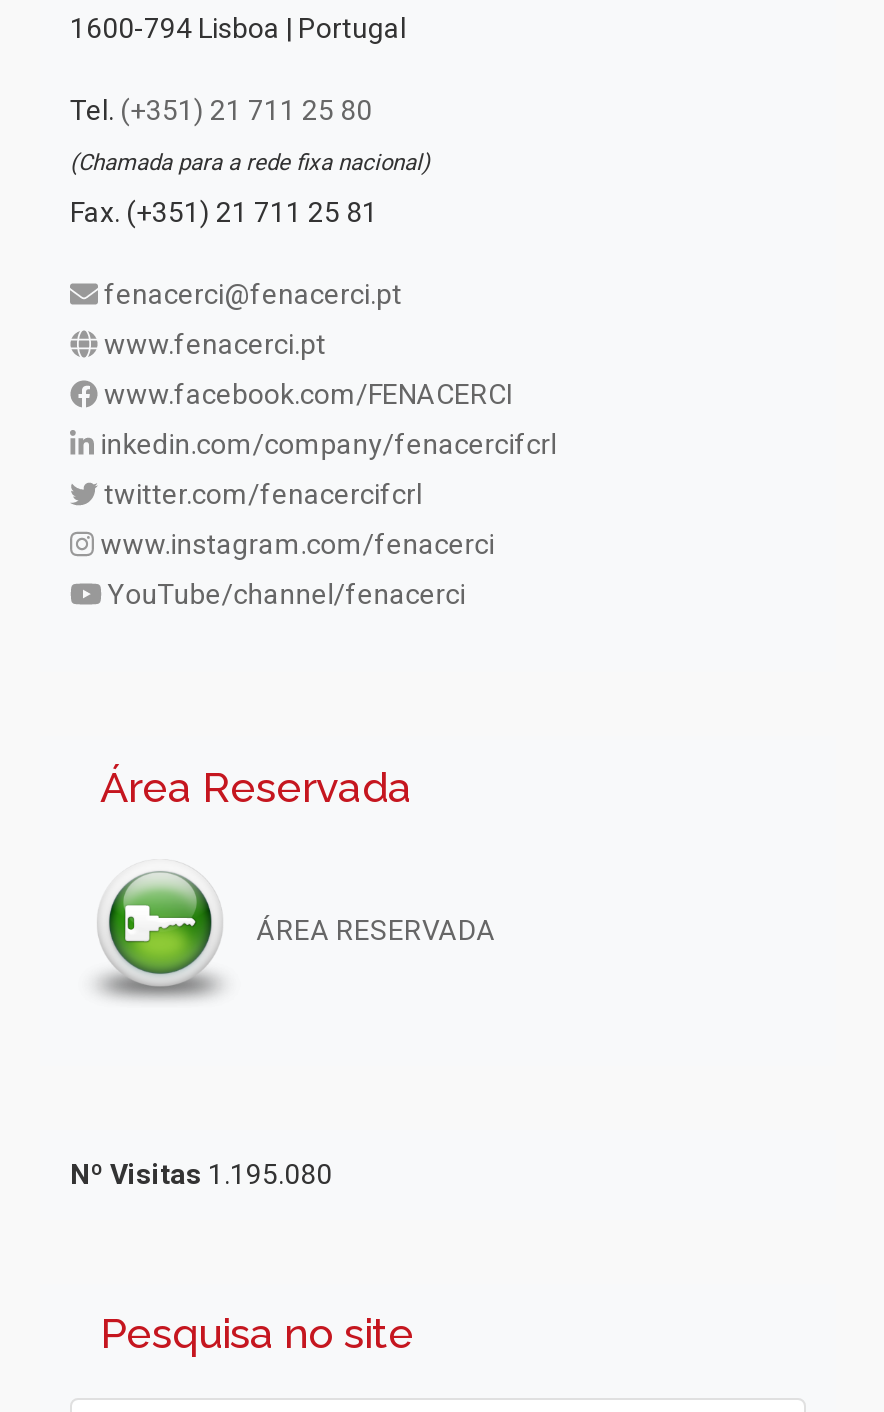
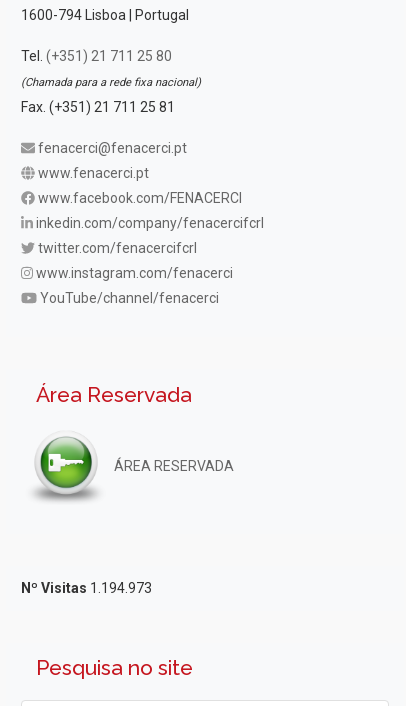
- Nº Visitas 1.195.080
+ Nº Visitas 1.194.973
